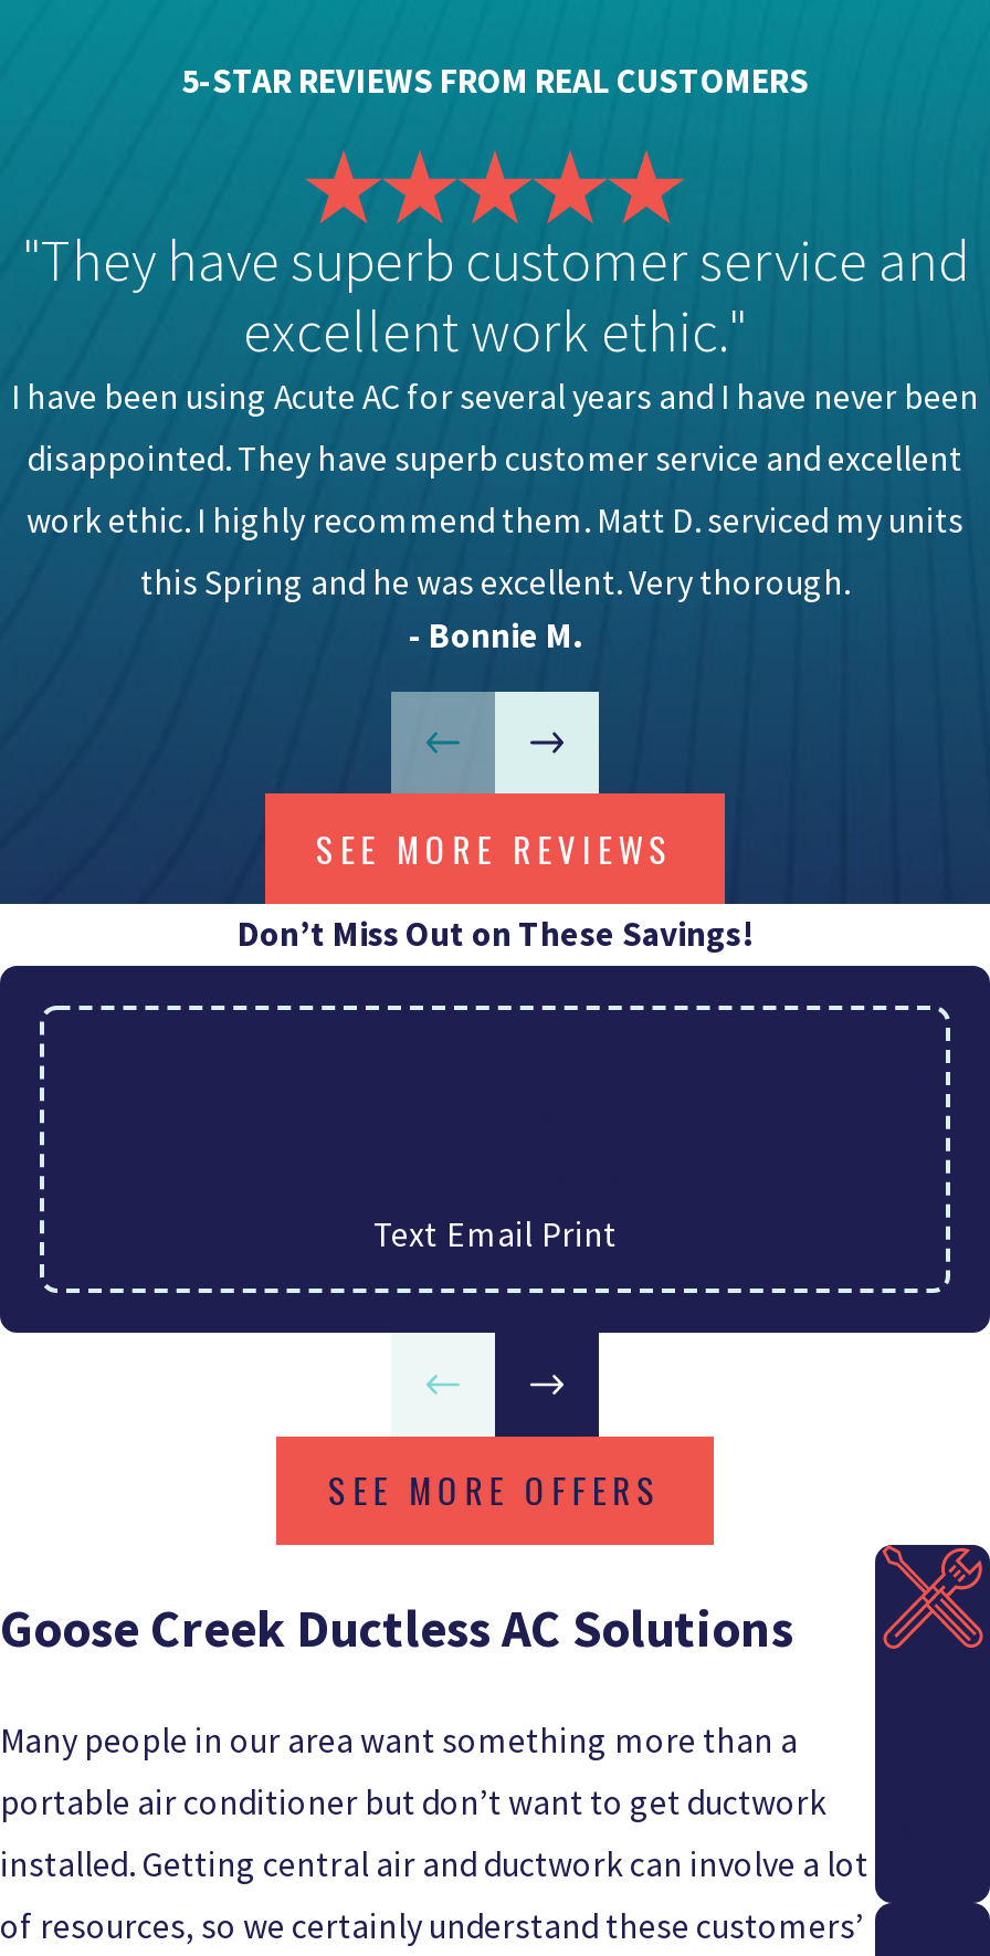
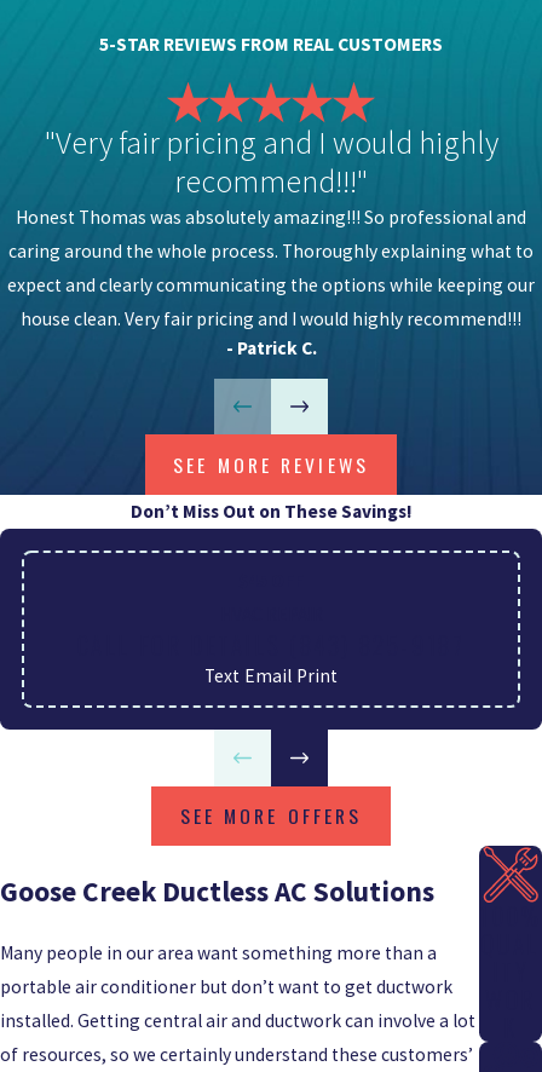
- "They have superb customer service and
- excellent work ethic."
- I have been using Acute AC for several years and I have never been
+ "Very fair pricing and I would highly
+ recommend!!!"
+ Honest Thomas was absolutely amazing!!! So professional and

- disappointed. They have superb customer service and excellent
+ caring around the whole process. Thoroughly explaining what to

- work ethic. I highly recommend them. Matt D. serviced my units
+ expect and clearly communicating the options while keeping our

- this Spring and he was excellent. Very thorough.
- - Bonnie M.
+ house clean. Very fair pricing and I would highly recommend!!!
+ - Patrick C.
